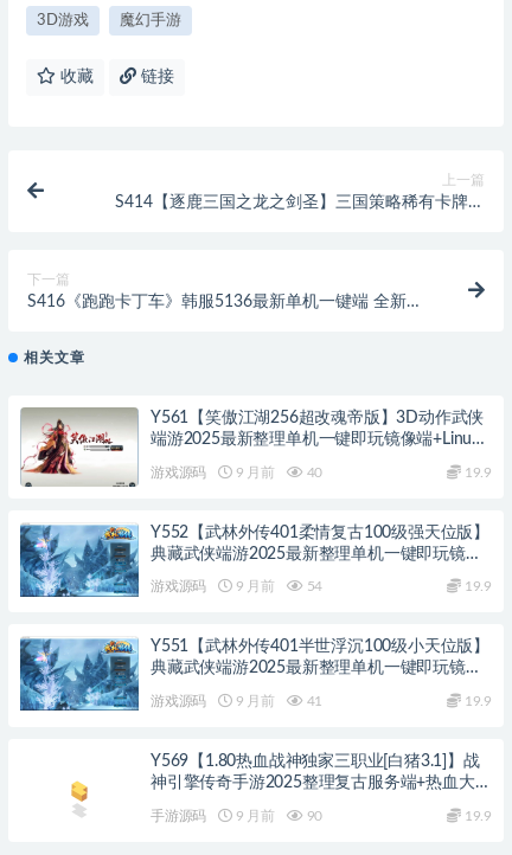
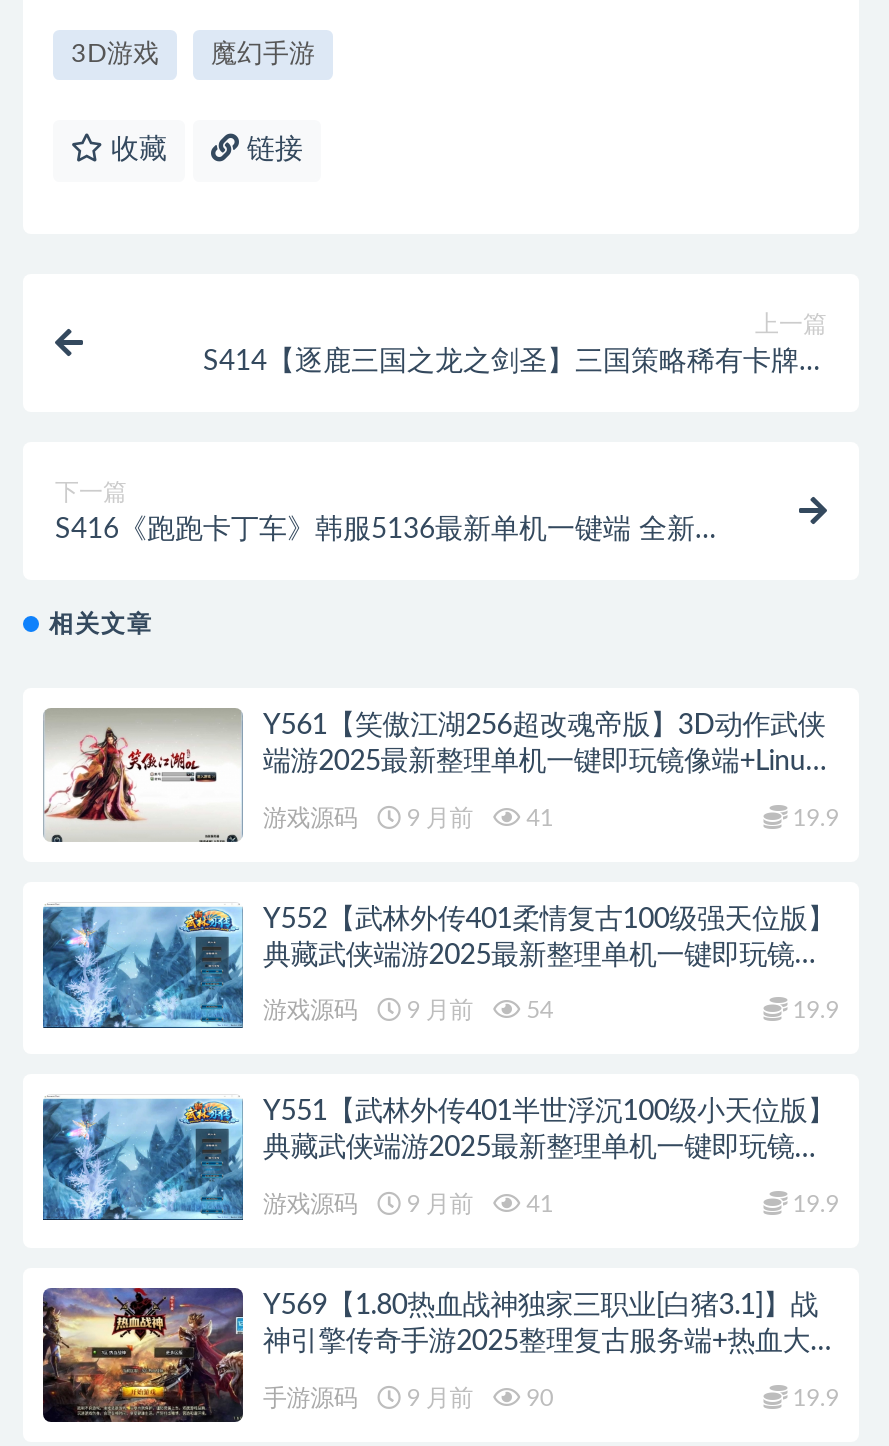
- 游戏源码 9 月前 40
+ 游戏源码 9 月前 41

+ [image]
